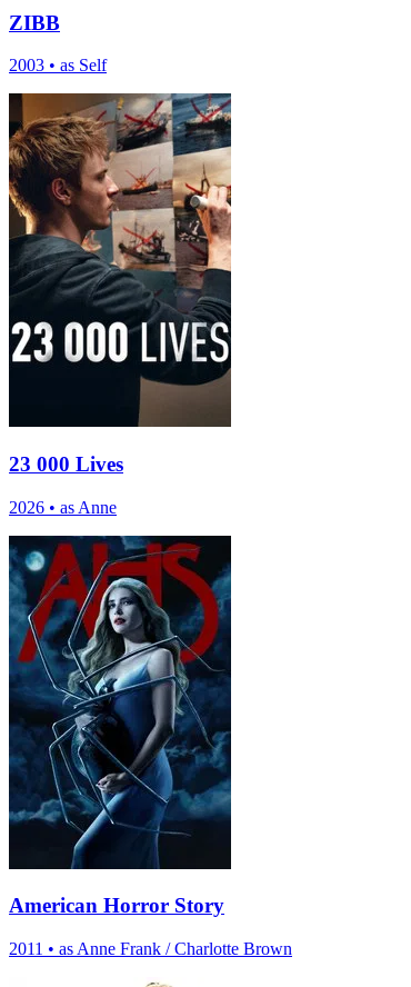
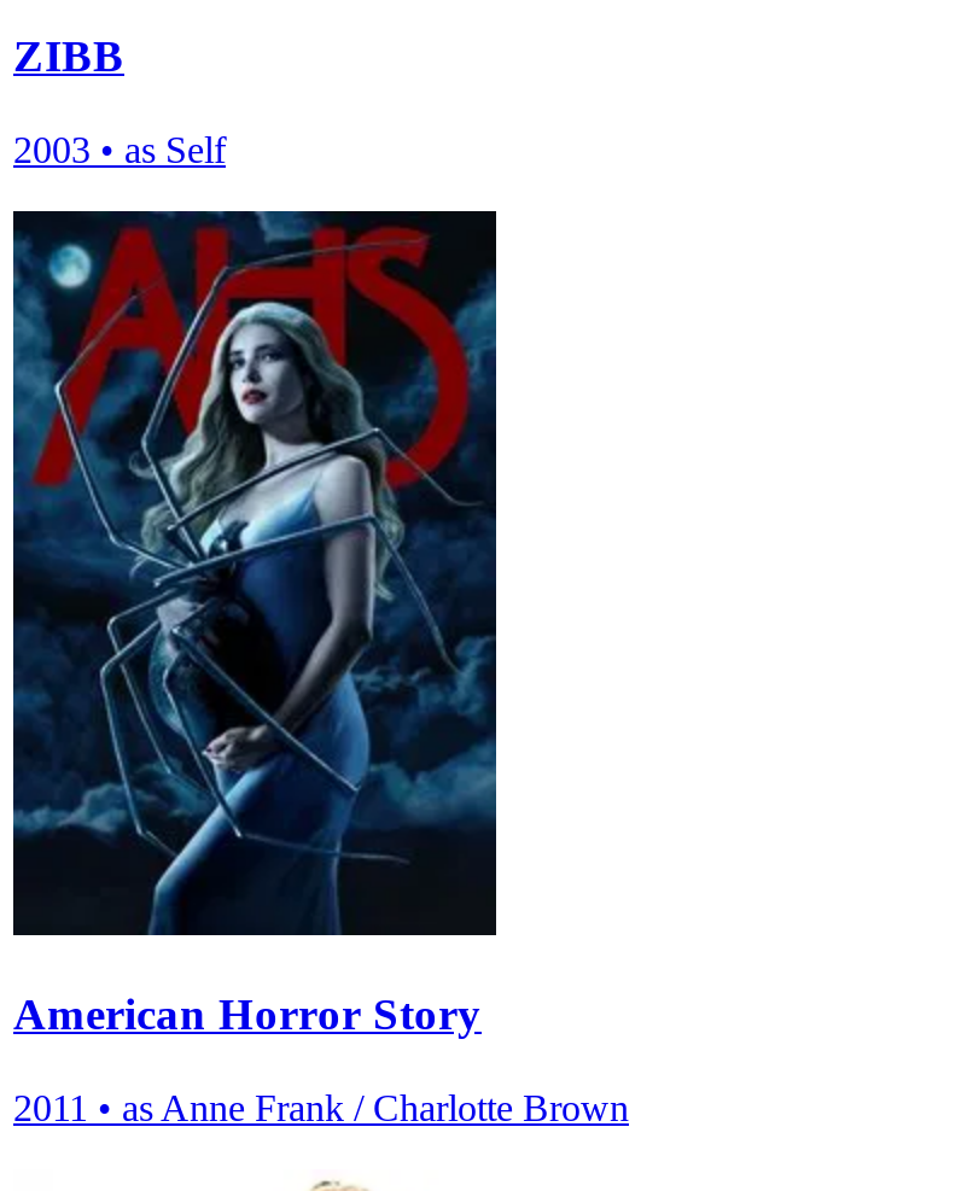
- [image]
- 23 000 Lives
- 2026 • as Anne
